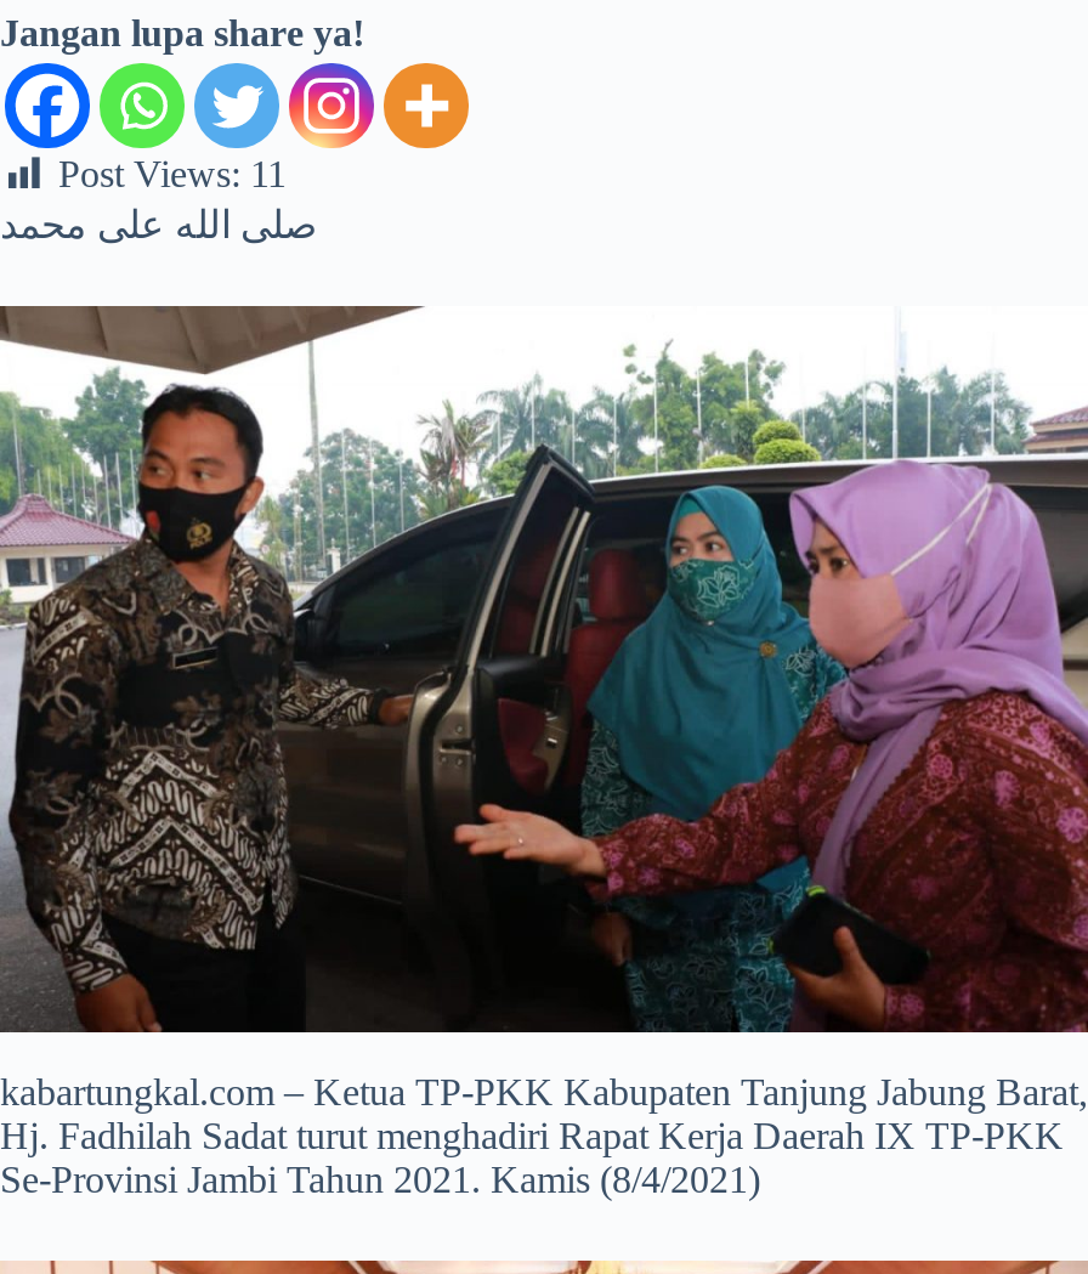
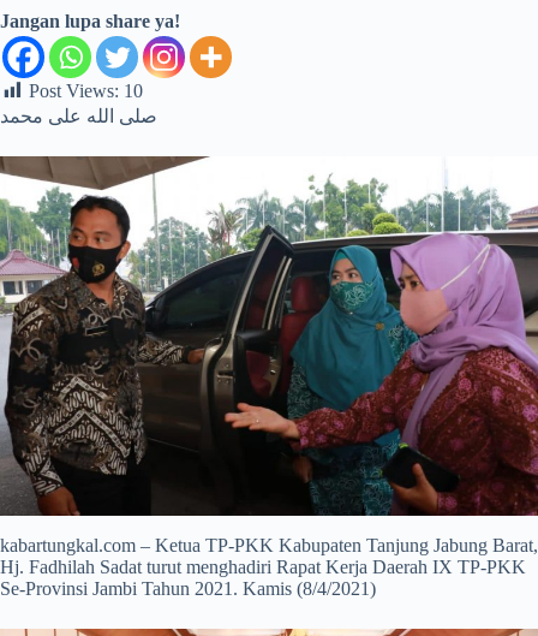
- Post Views: 11
+ Post Views: 10
